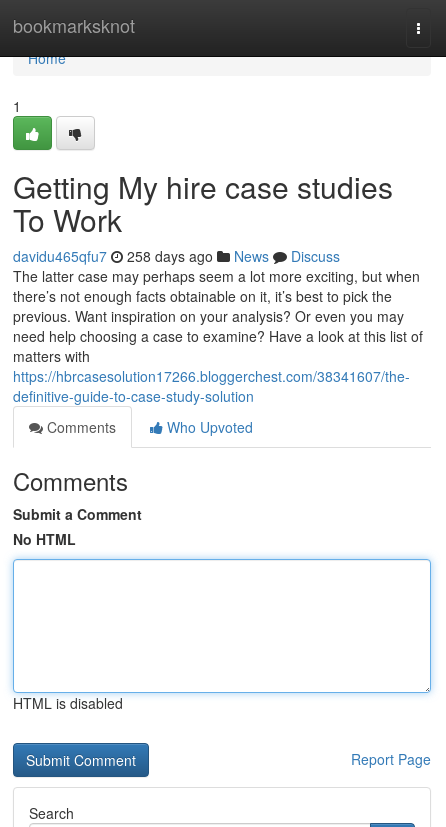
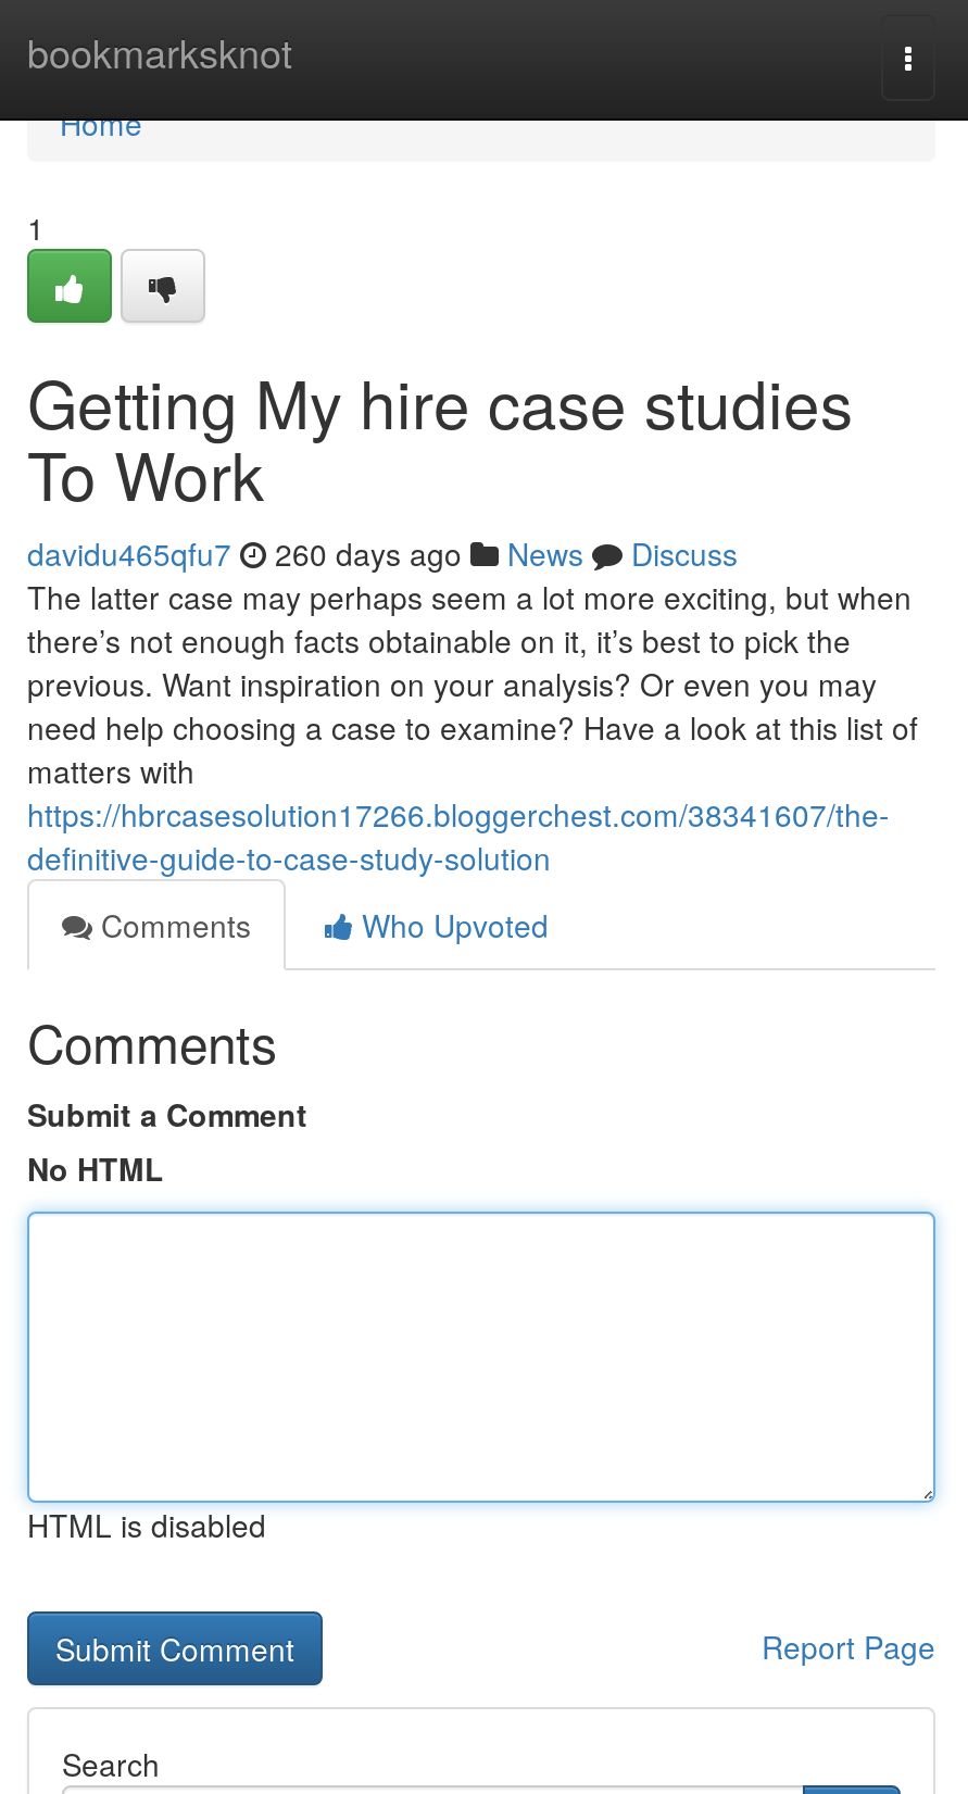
- davidu465qfu7 258 days ago News Discuss
+ davidu465qfu7 260 days ago News Discuss
